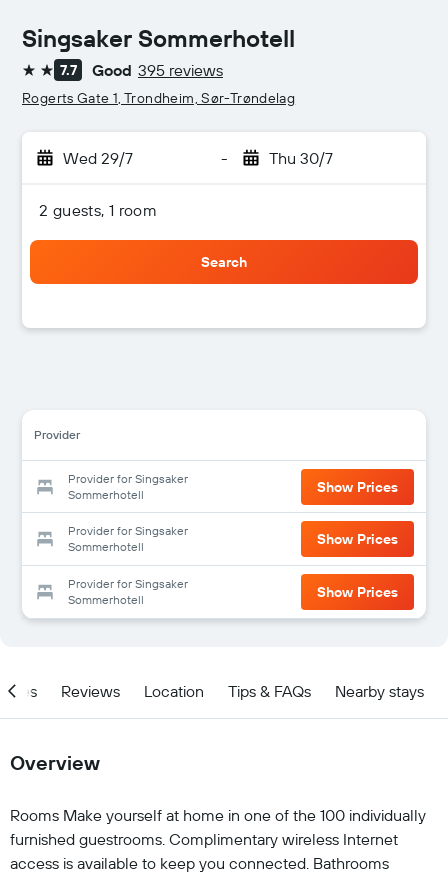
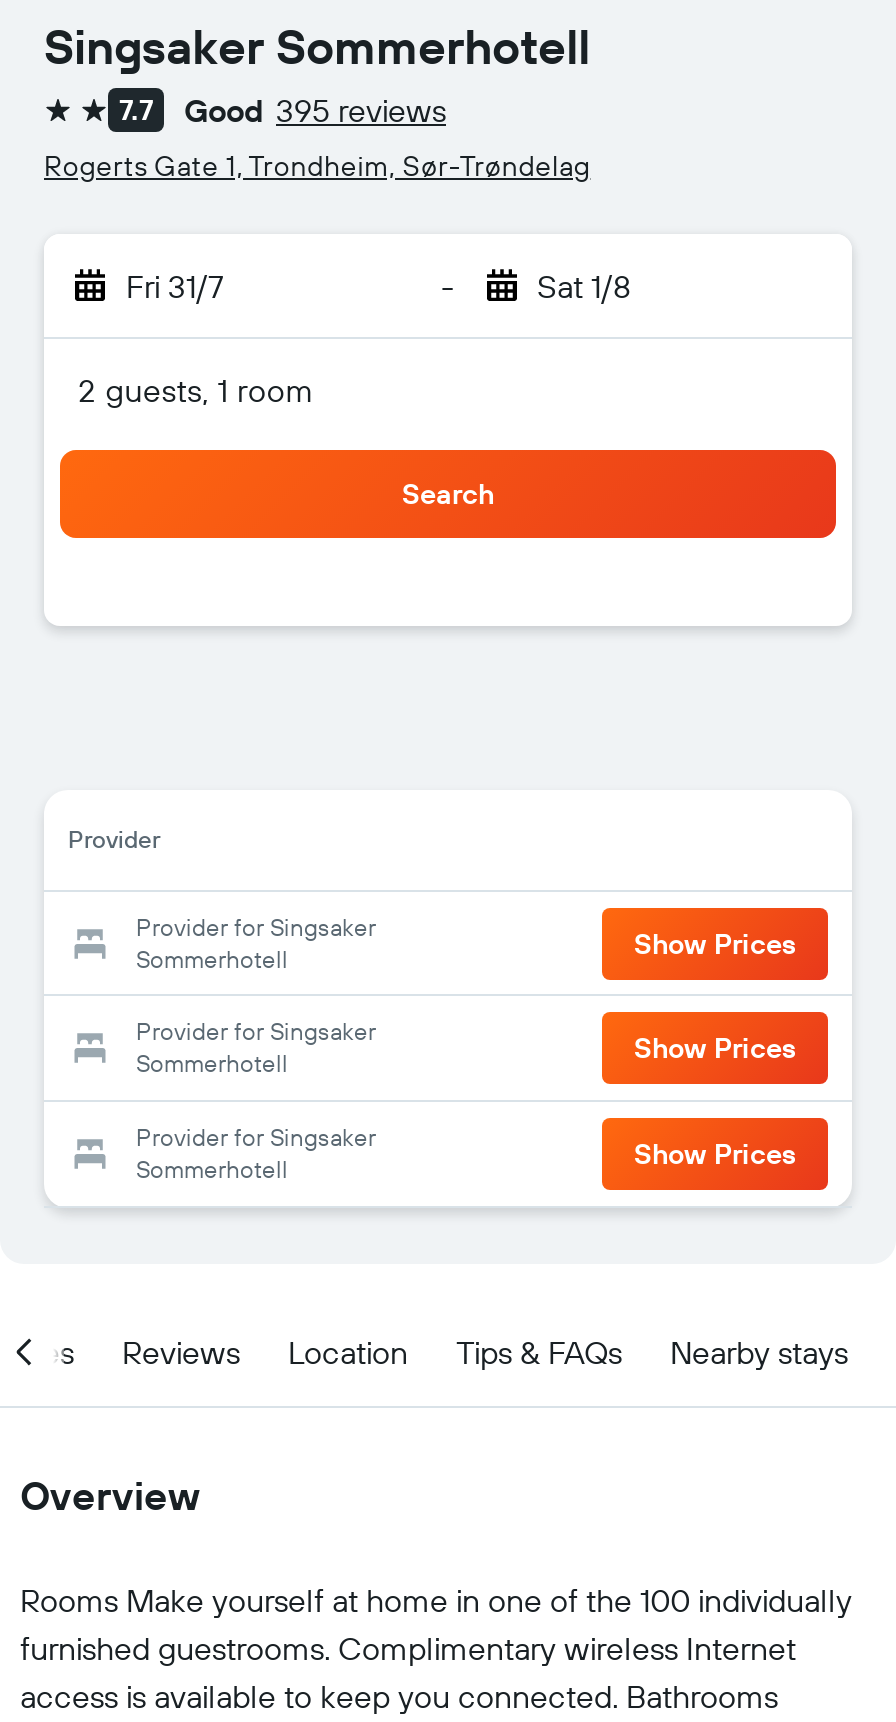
- Wed 29/7
+ Fri 31/7

- Thu 30/7
+ Sat 1/8
